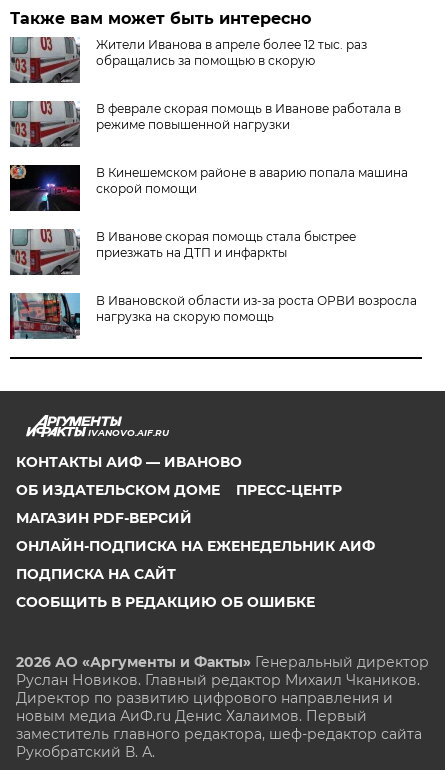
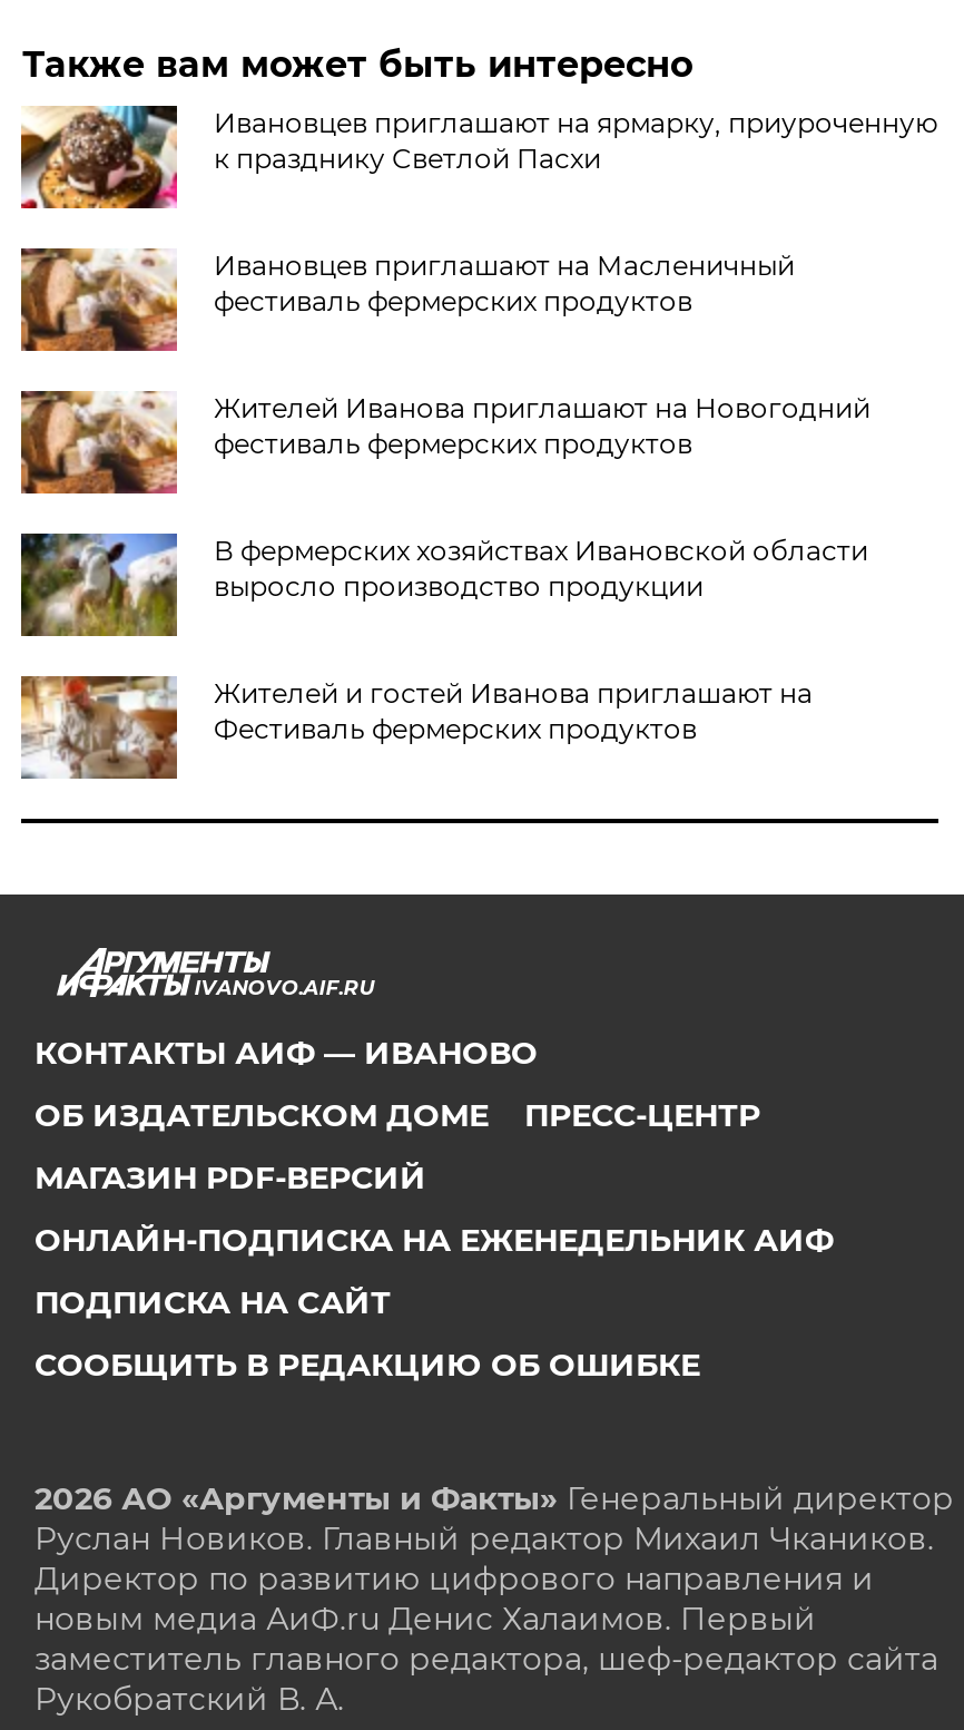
- [image]
- Жители Иванова в апреле более 12 тыс. раз
- обращались за помощью в скорую
+ [image]
+ Ивановцев приглашают на ярмарку, приуроченную
+ к празднику Светлой Пасхи

- [image]
- В феврале скорая помощь в Иванове работала в
- режиме повышенной нагрузки
+ [image]
+ Ивановцев приглашают на Масленичный
+ фестиваль фермерских продуктов

- [image]
- В Кинешемском районе в аварию попала машина
- скорой помощи
+ [image]
+ Жителей Иванова приглашают на Новогодний
+ фестиваль фермерских продуктов

- [image]
- В Иванове скорая помощь стала быстрее
- приезжать на ДТП и инфаркты
+ [image]
+ В фермерских хозяйствах Ивановской области
+ выросло производство продукции

- [image]
- В Ивановской области из-за роста ОРВИ возросла
- нагрузка на скорую помощь
+ [image]
+ Жителей и гостей Иванова приглашают на
+ Фестиваль фермерских продуктов
